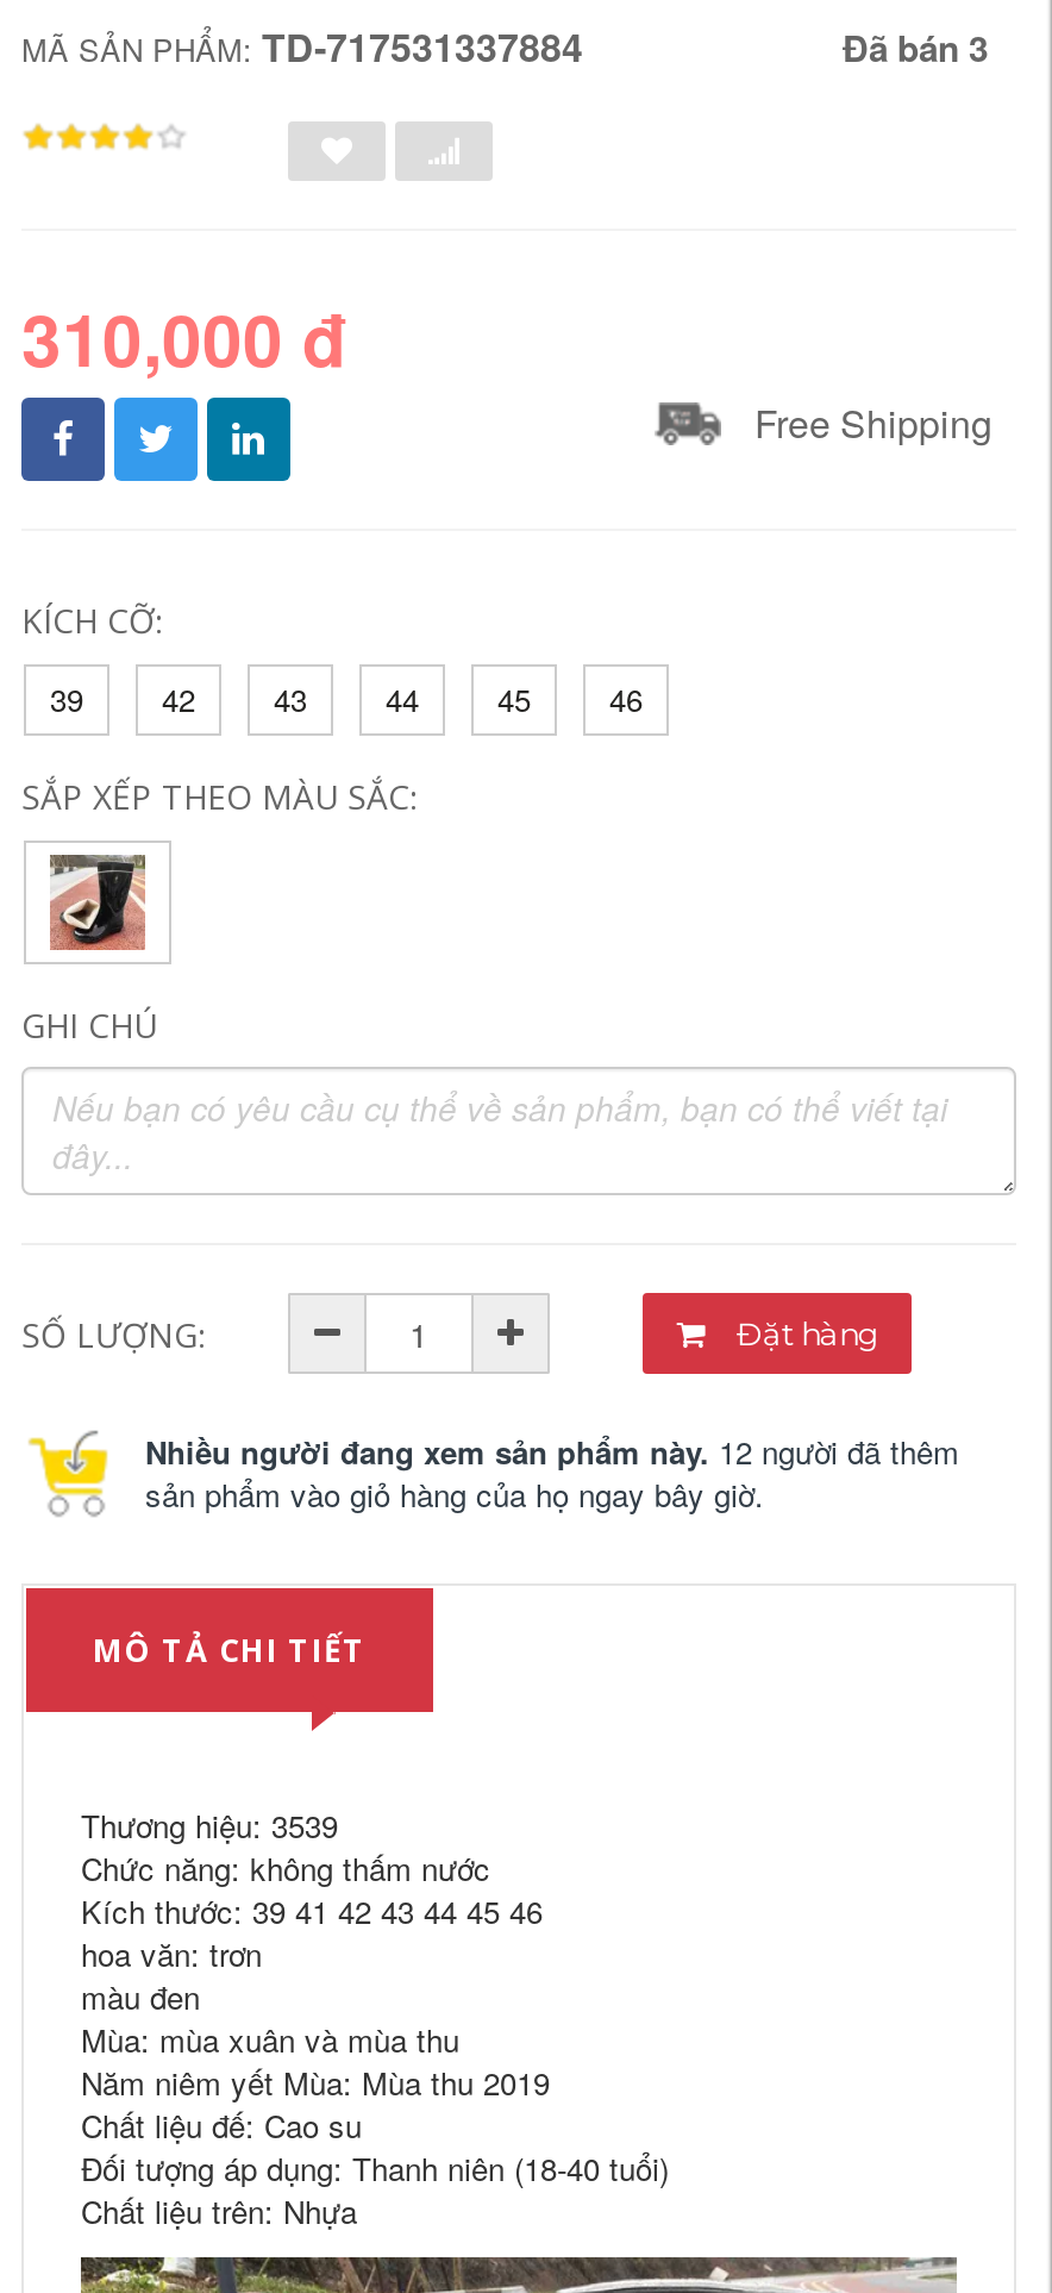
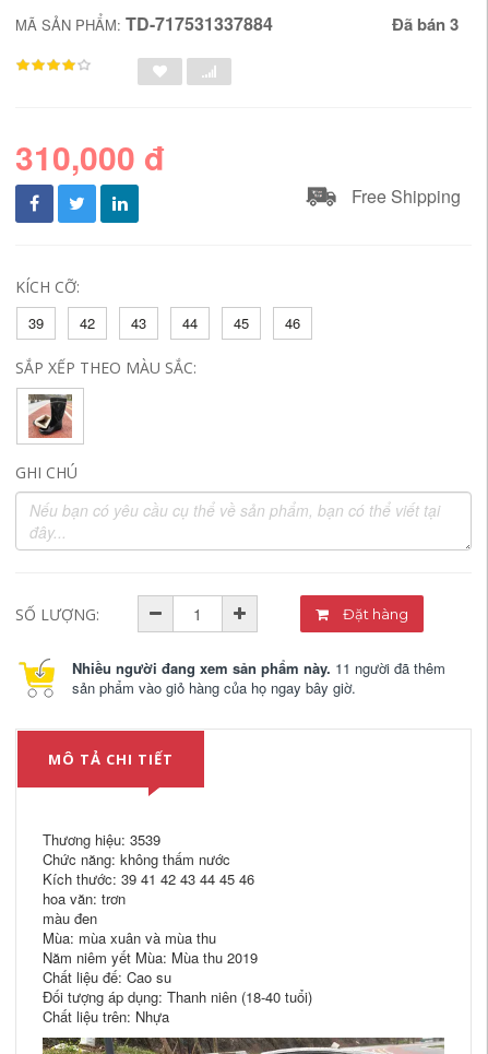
- Nhiều người đang xem sản phẩm này. 12 người đã thêm
+ Nhiều người đang xem sản phẩm này. 11 người đã thêm
